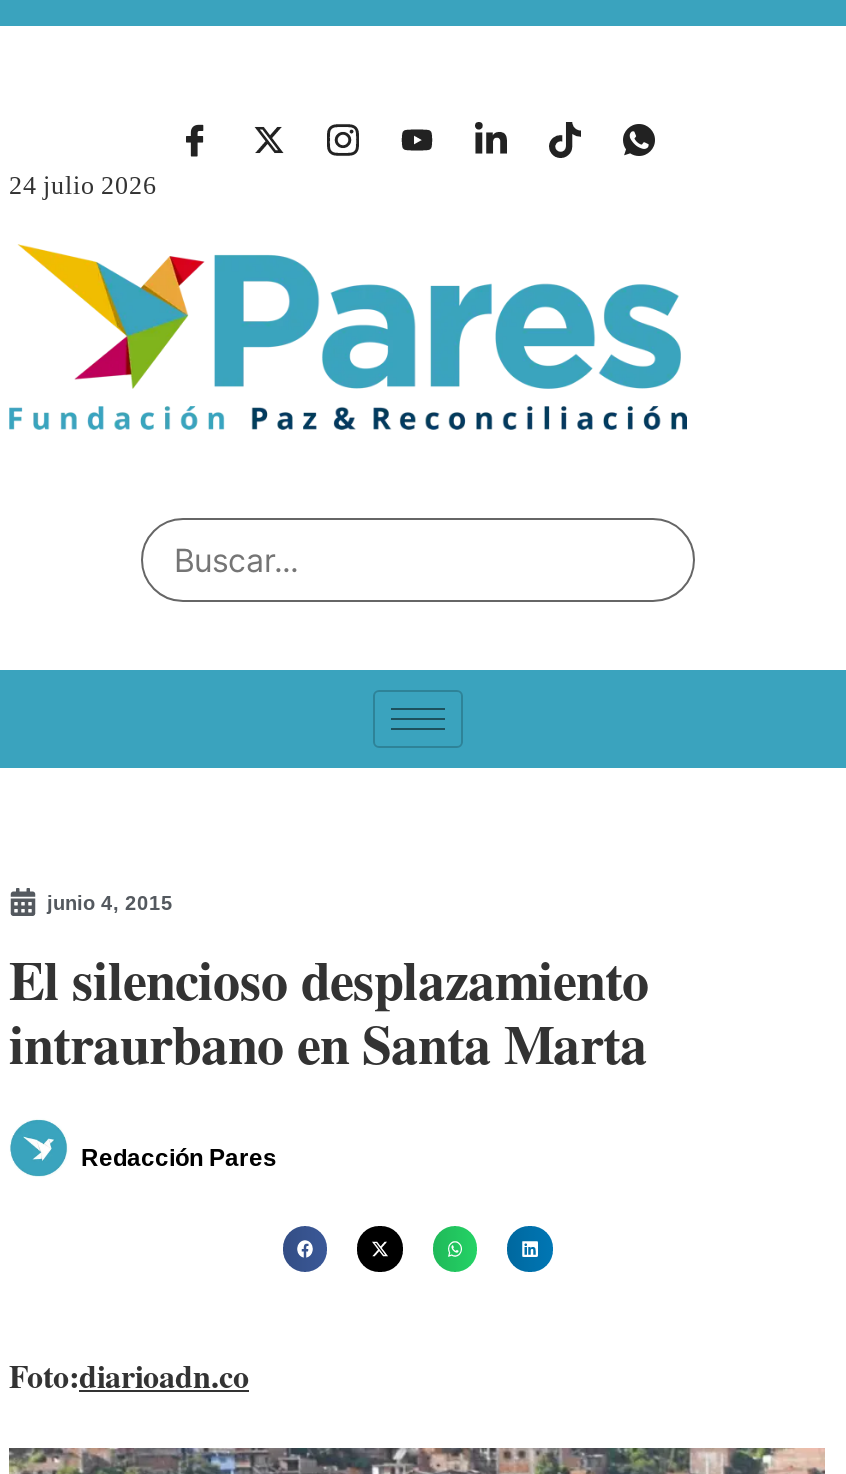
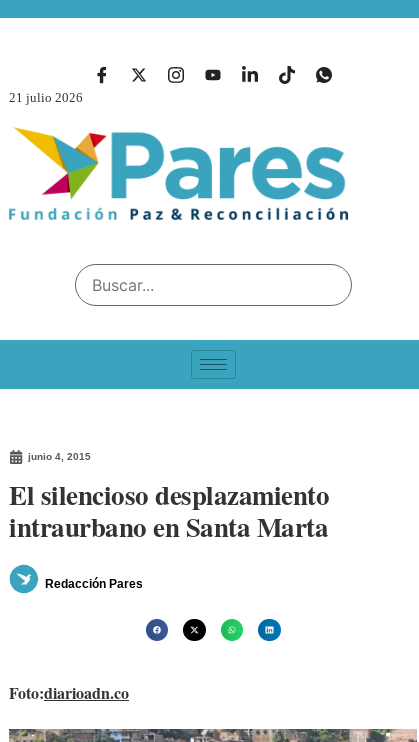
- 24 julio 2026
+ 21 julio 2026
